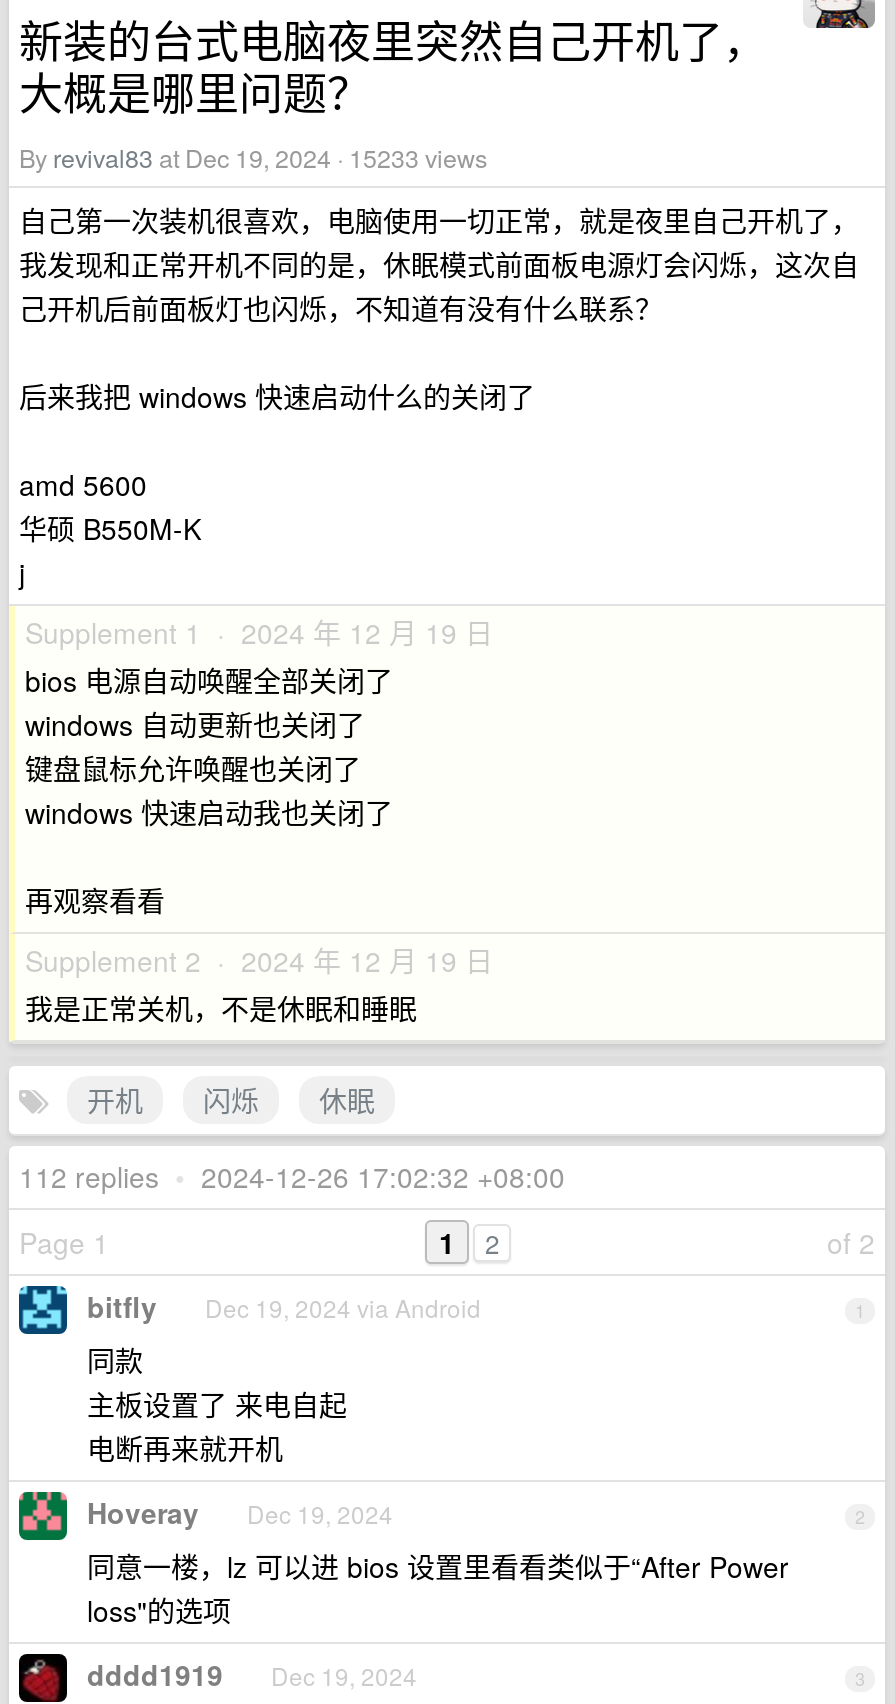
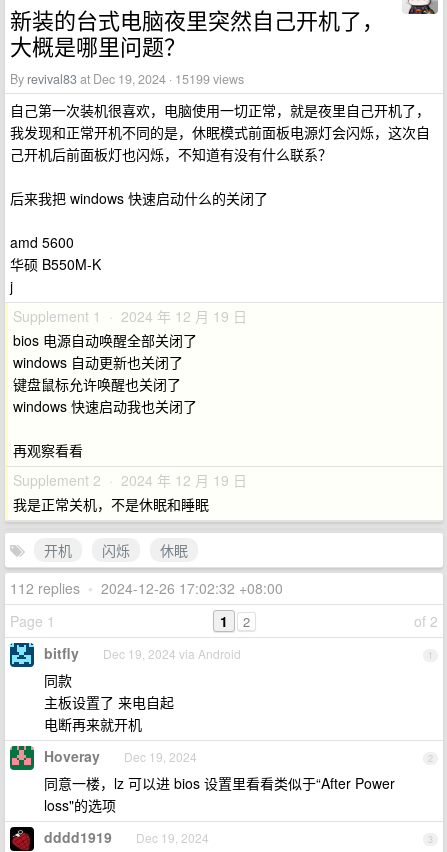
- By revival83 at Dec 19, 2024 · 15233 views
+ By revival83 at Dec 19, 2024 · 15199 views
